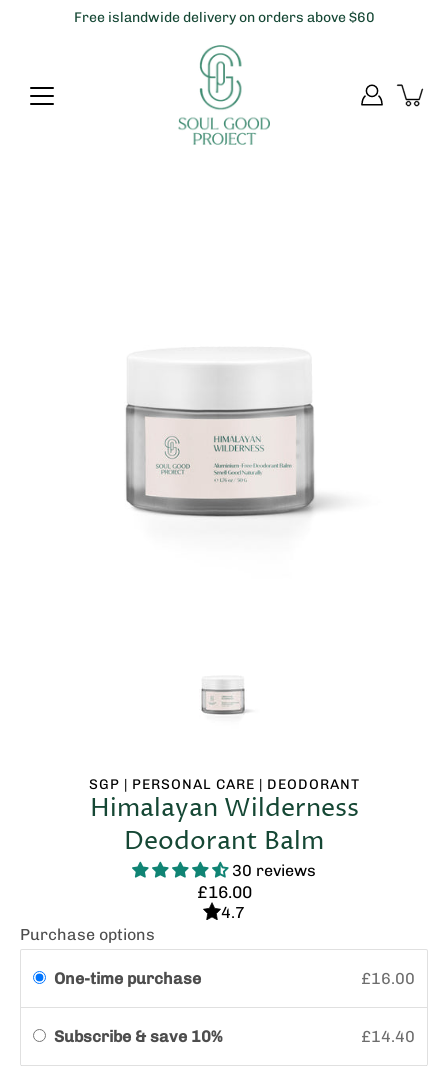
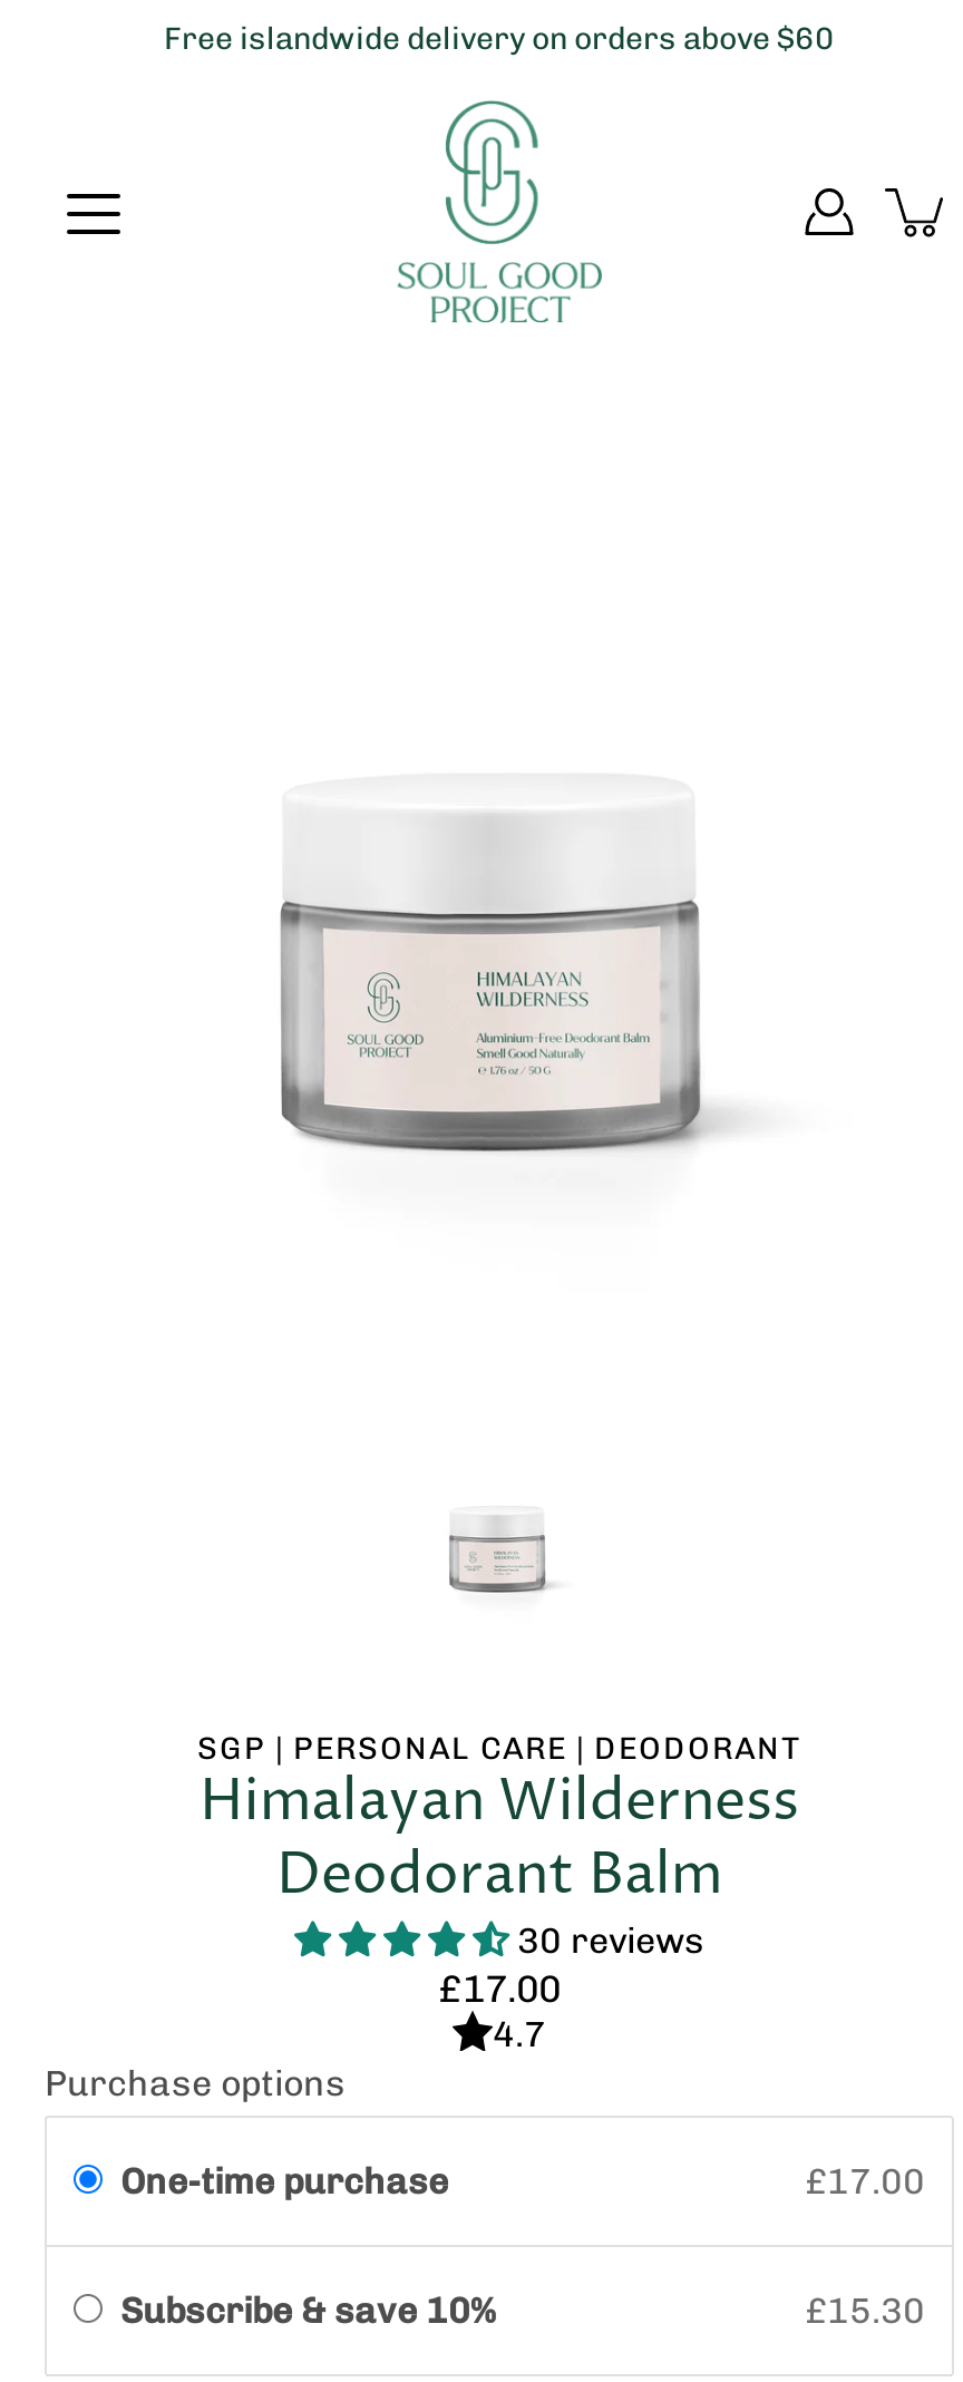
- £16.00
+ £17.00

- £16.00
+ £17.00

- £14.40
+ £15.30
